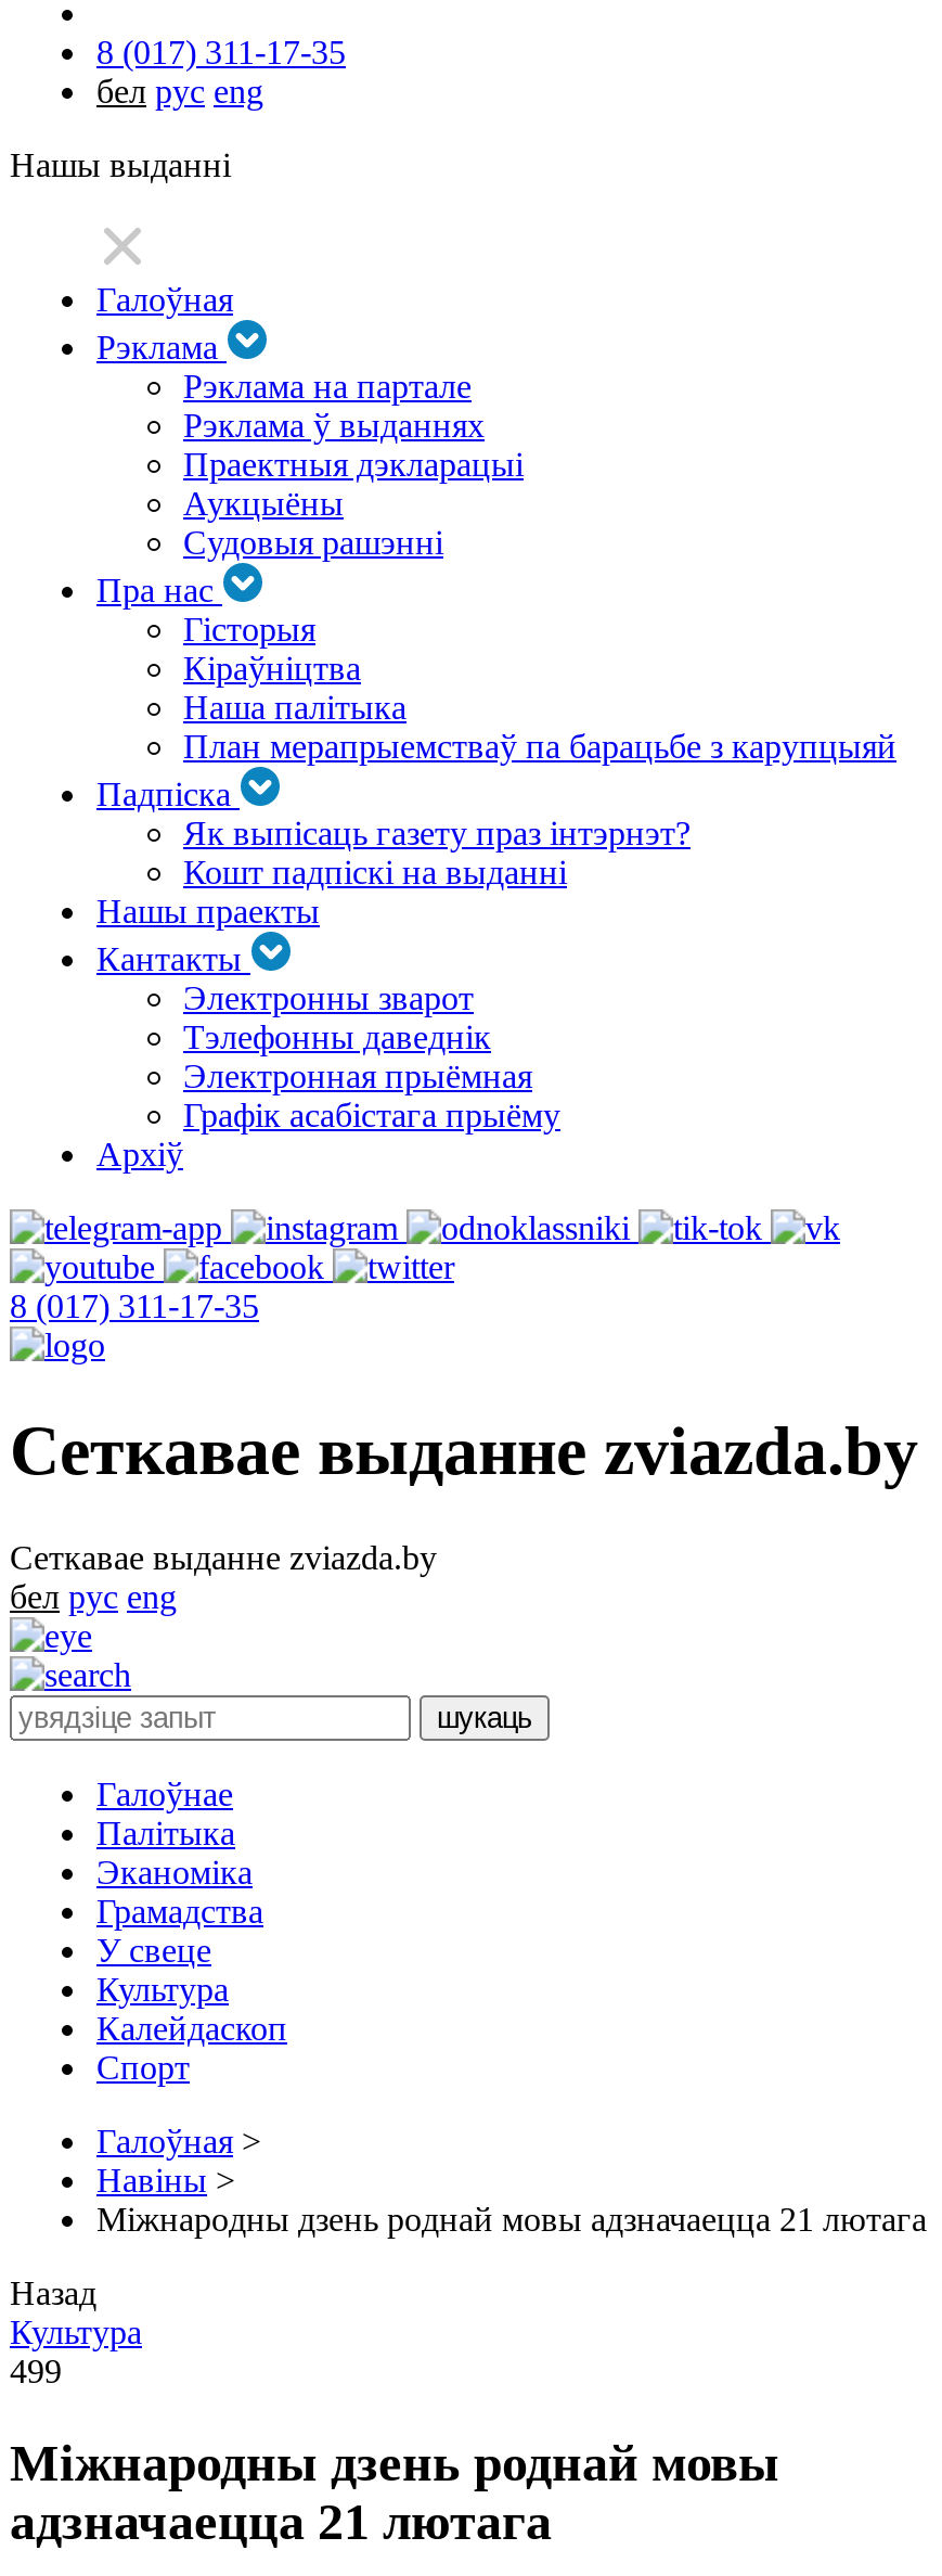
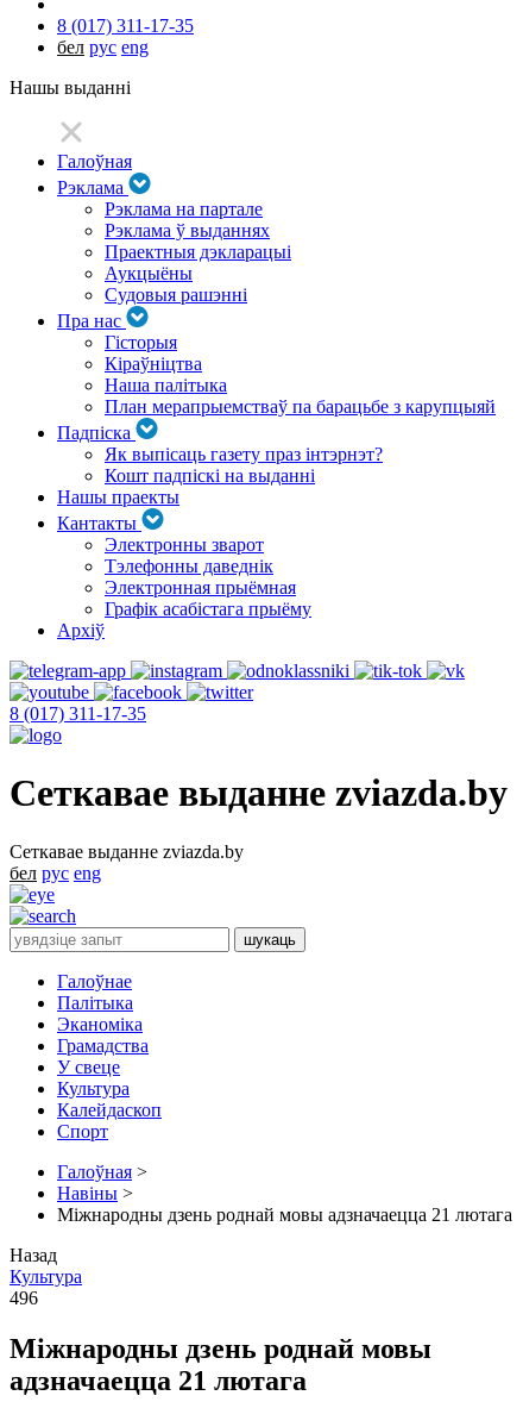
- 499
+ 496
